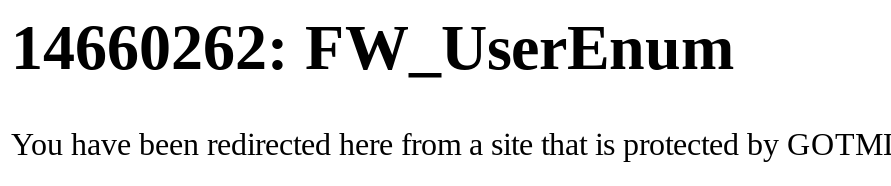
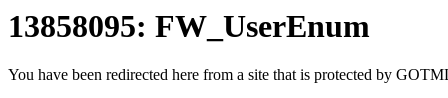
- 14660262: FW_UserEnum
+ 13858095: FW_UserEnum
